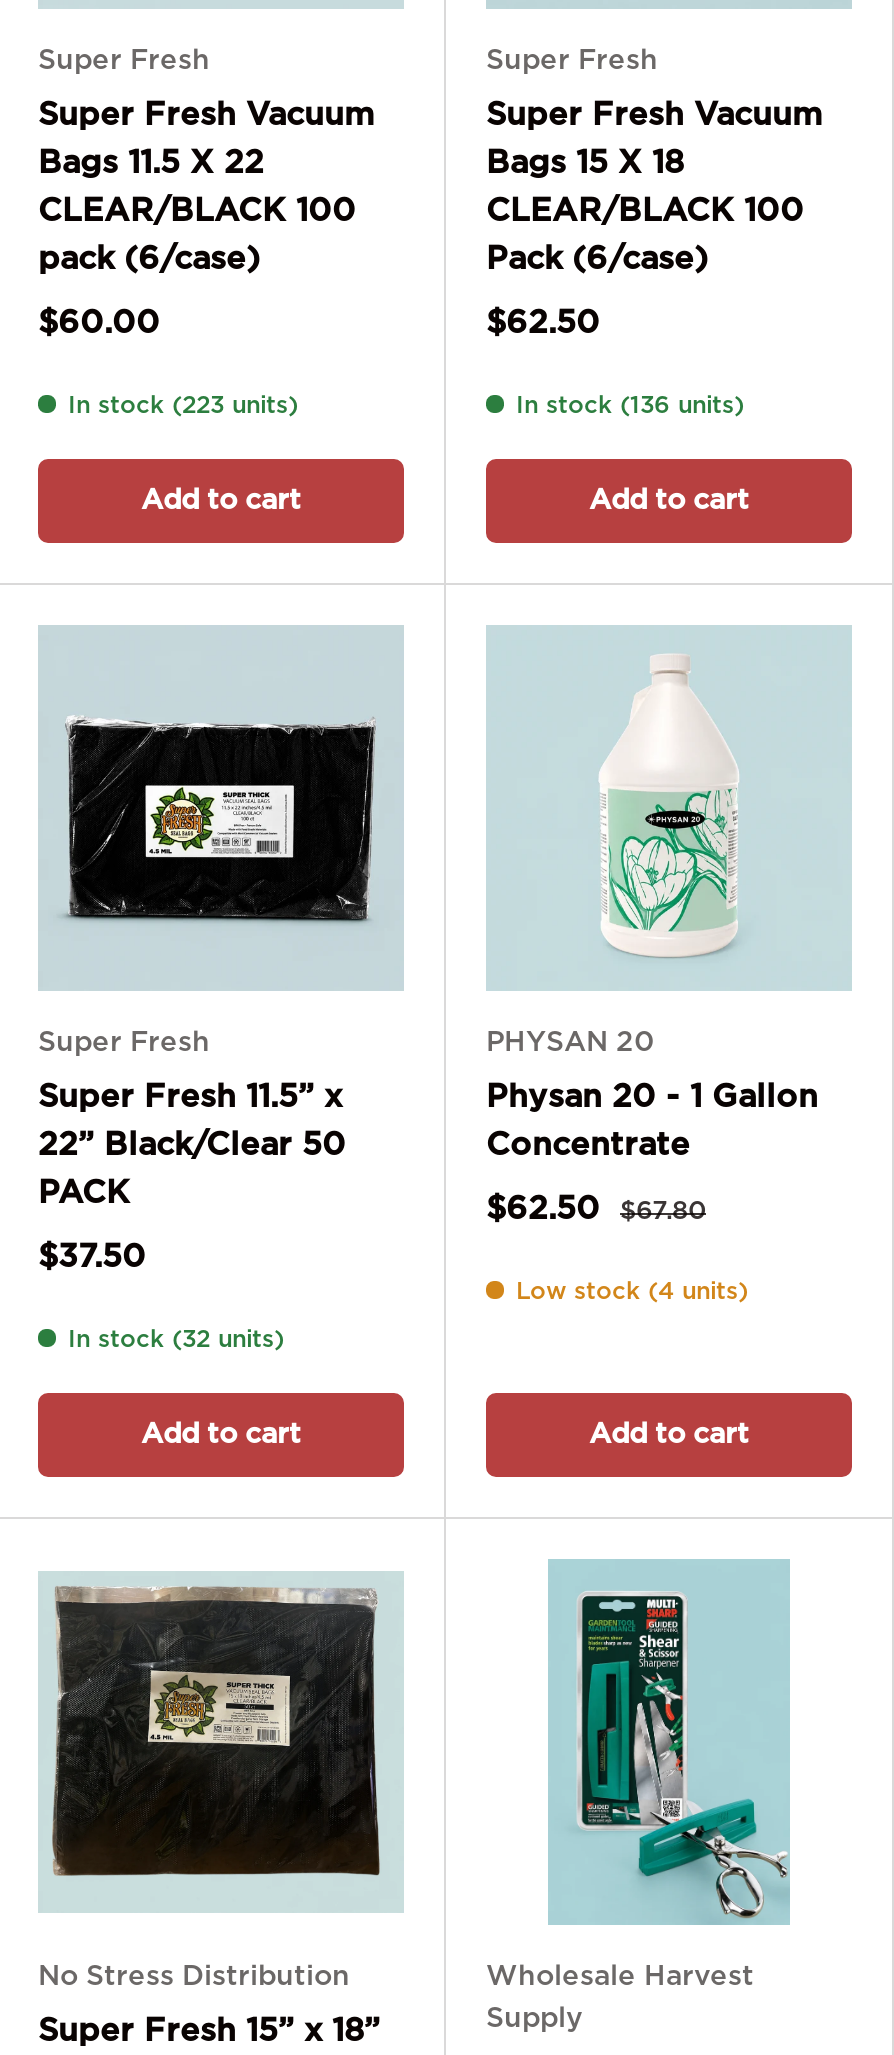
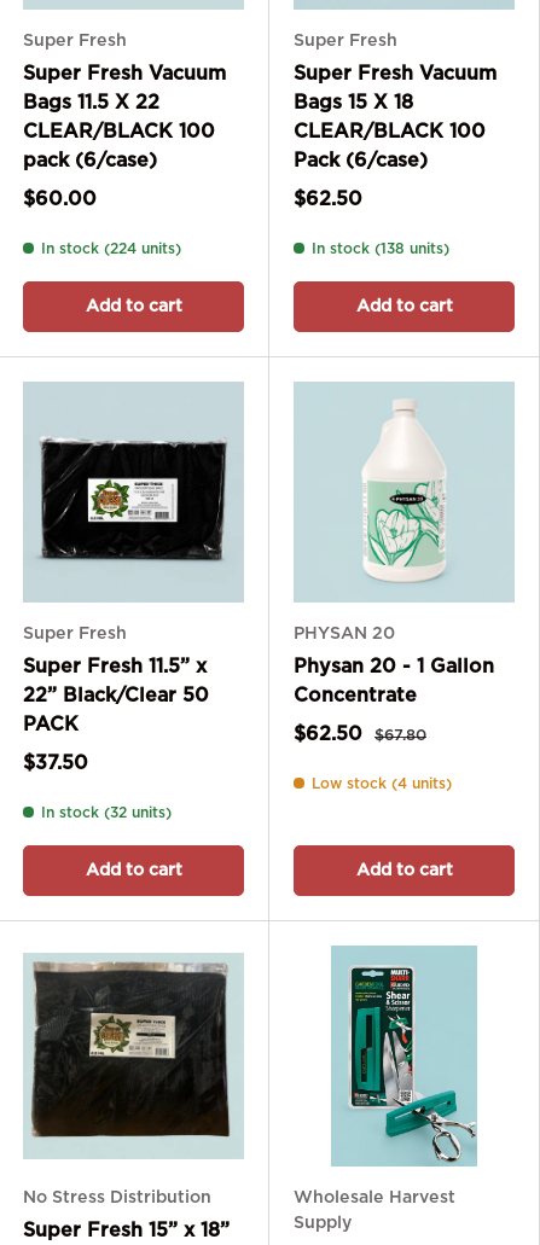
- In stock (223 units)
+ In stock (224 units)

- In stock (136 units)
+ In stock (138 units)
